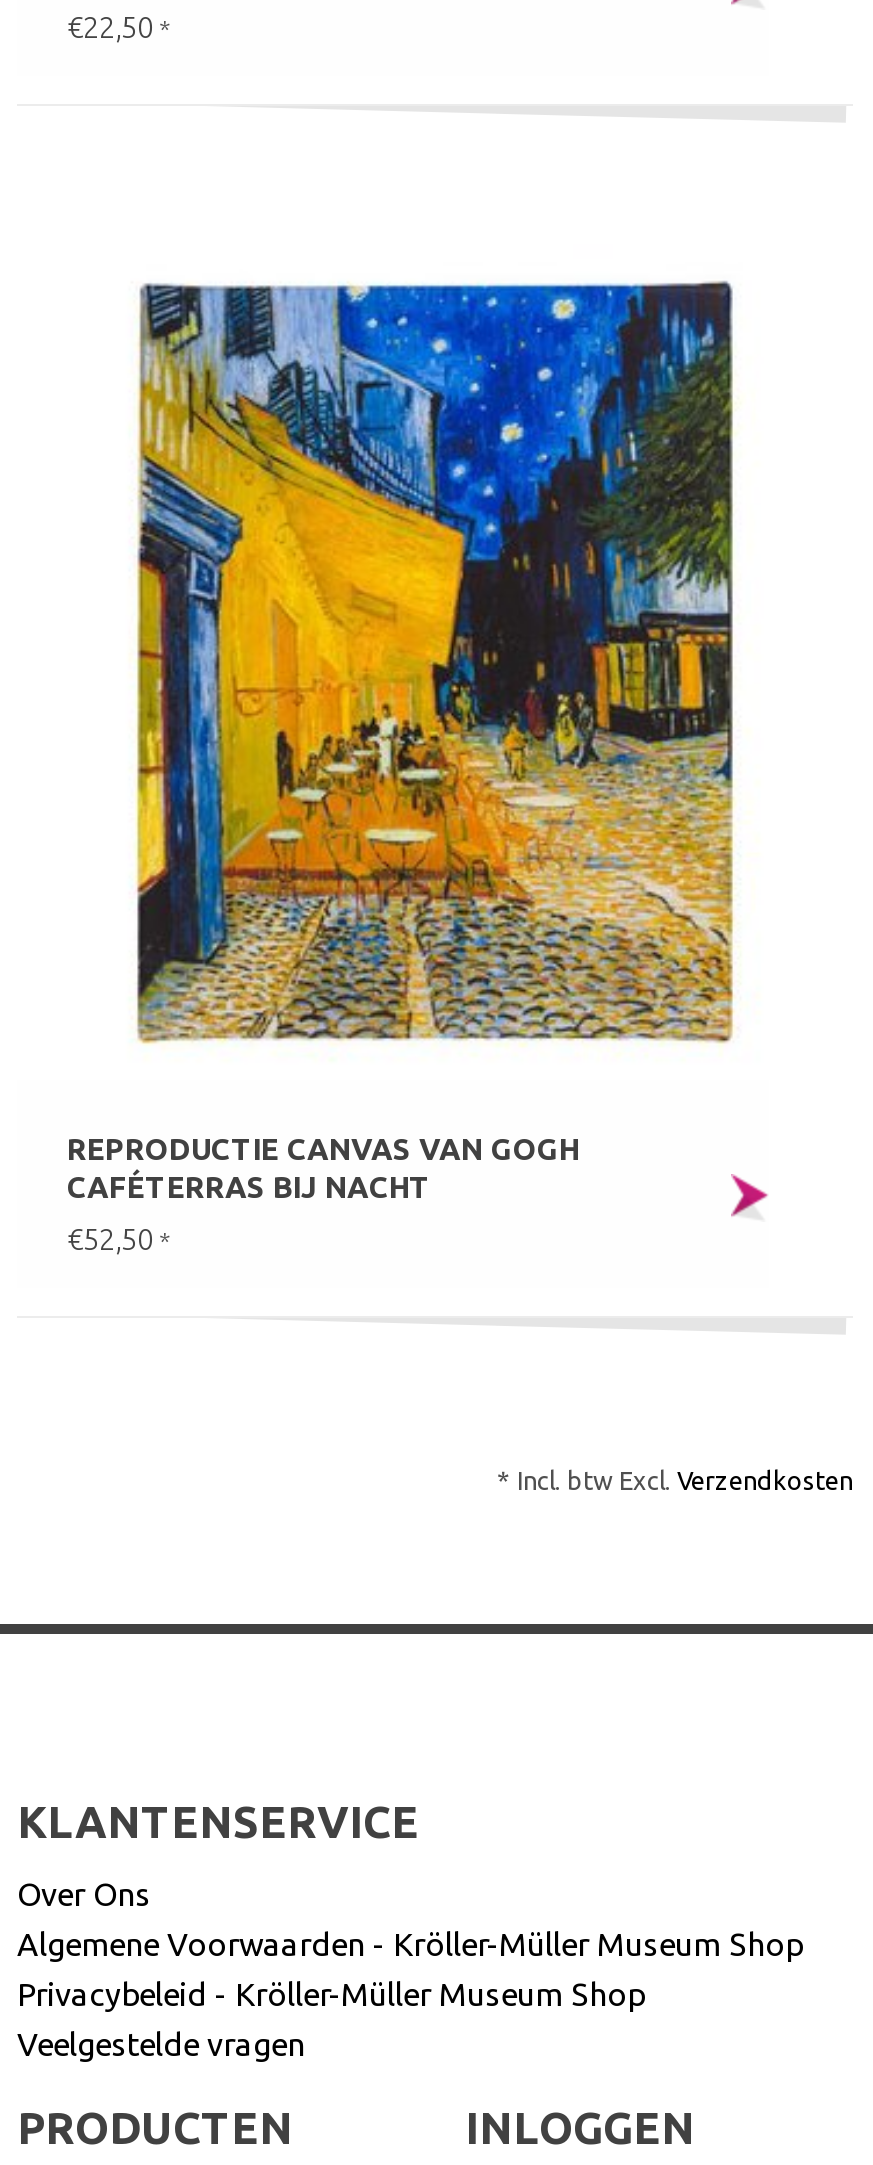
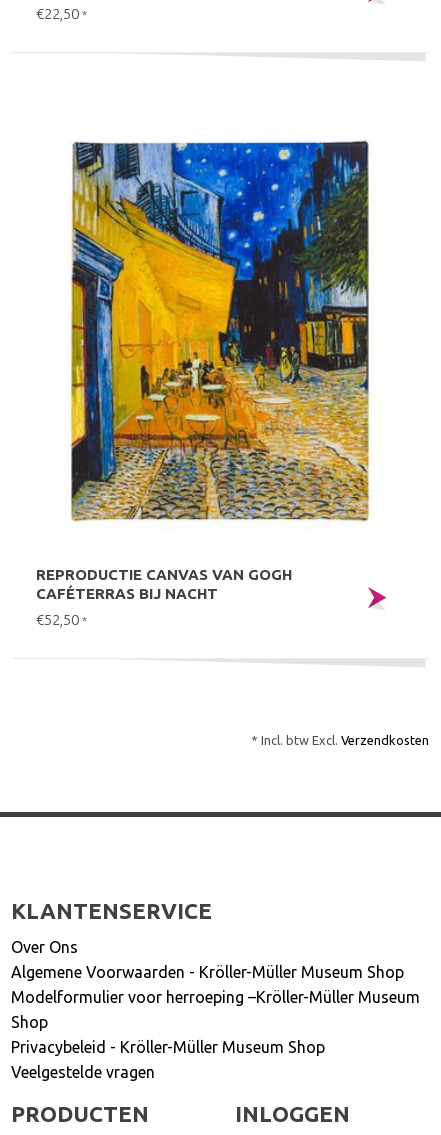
+ Modelformulier voor herroeping –Kröller-Müller Museum
+ Shop
